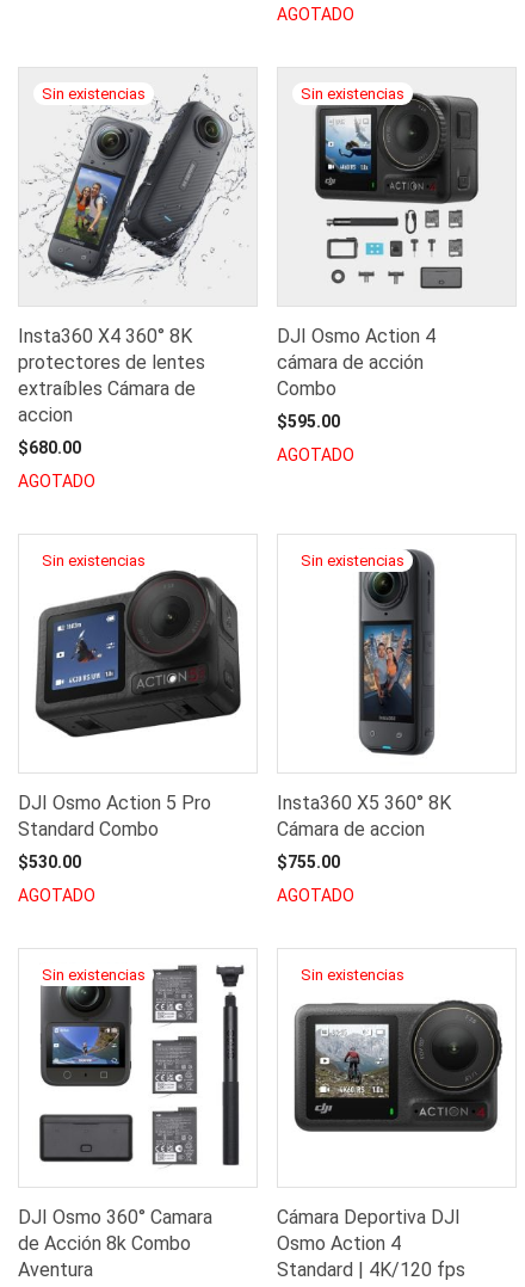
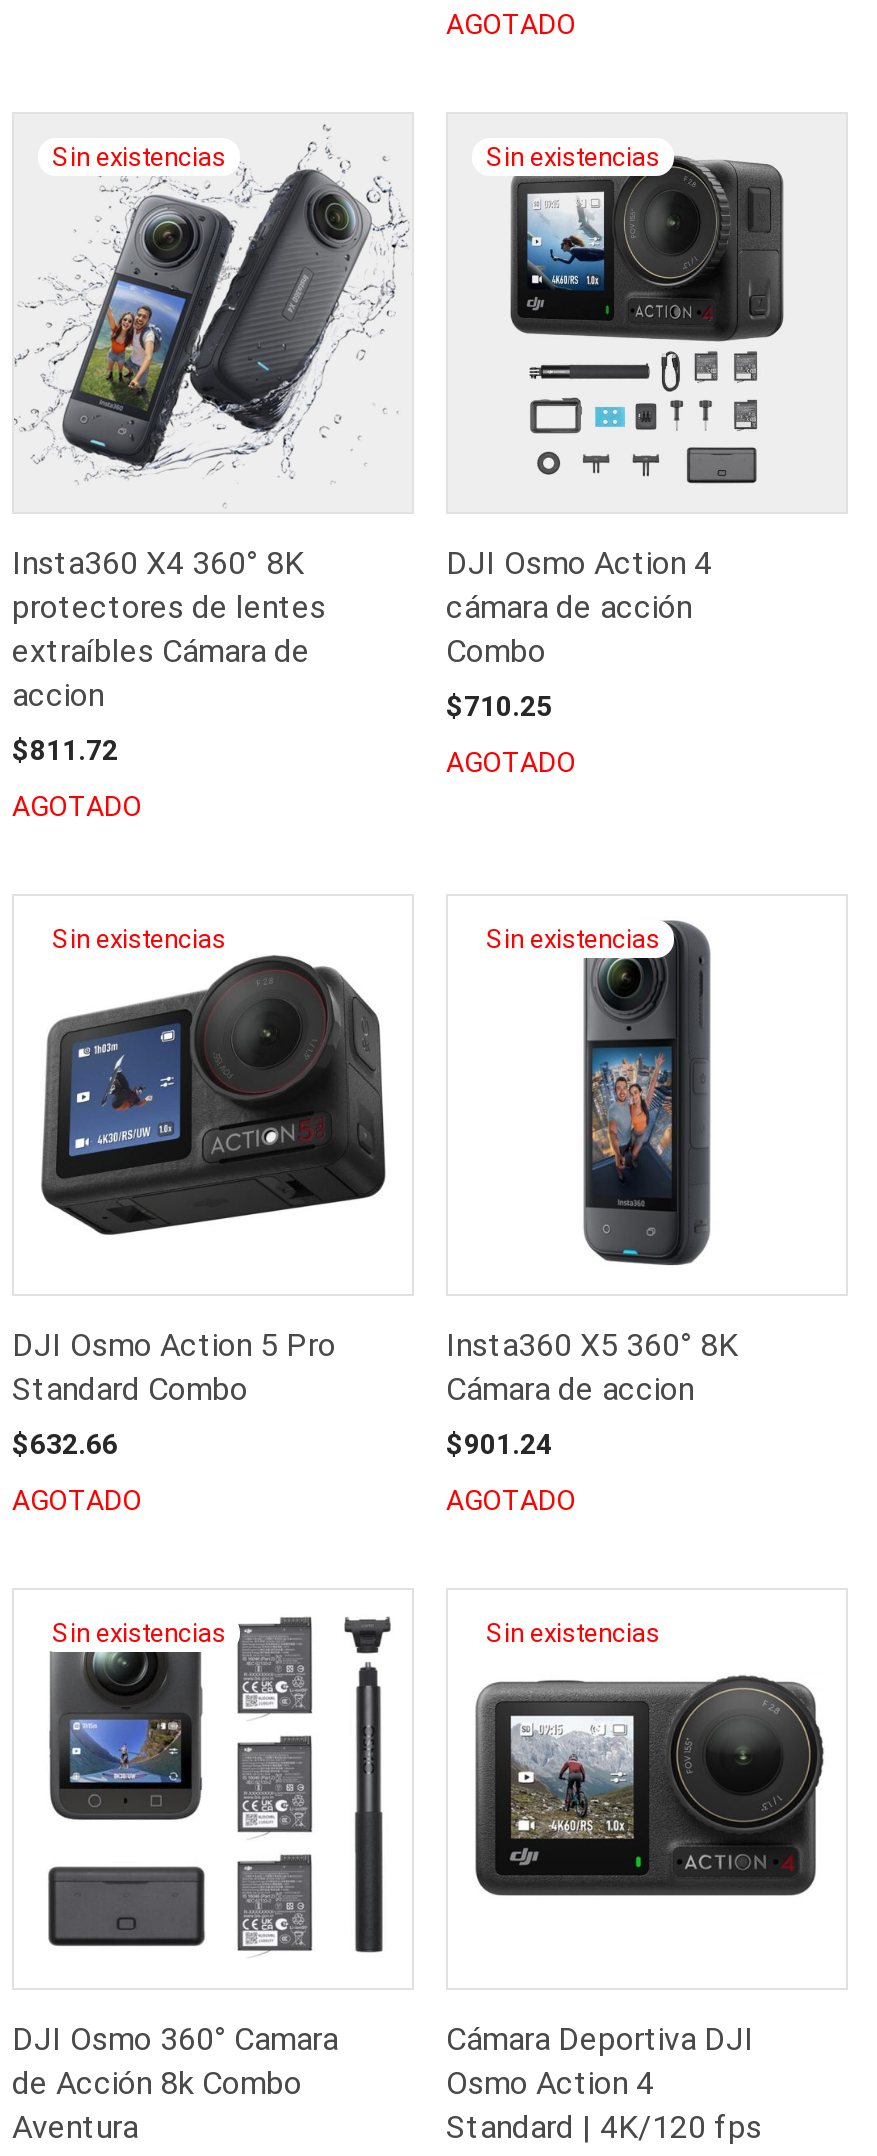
- $595.00
+ $710.25

- $680.00
+ $811.72

- $530.00
+ $632.66

- $755.00
+ $901.24
